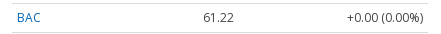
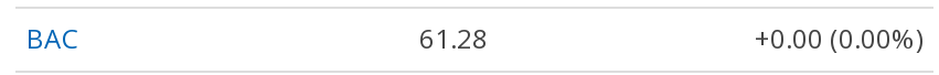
- 61.22
+ 61.28
